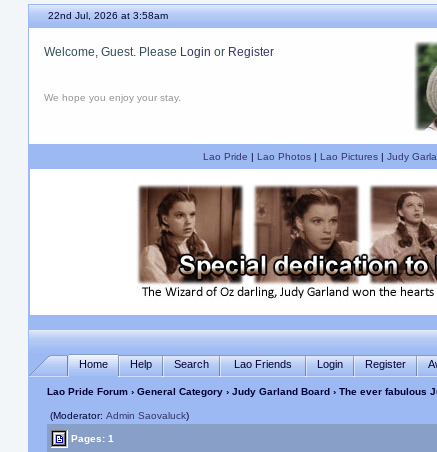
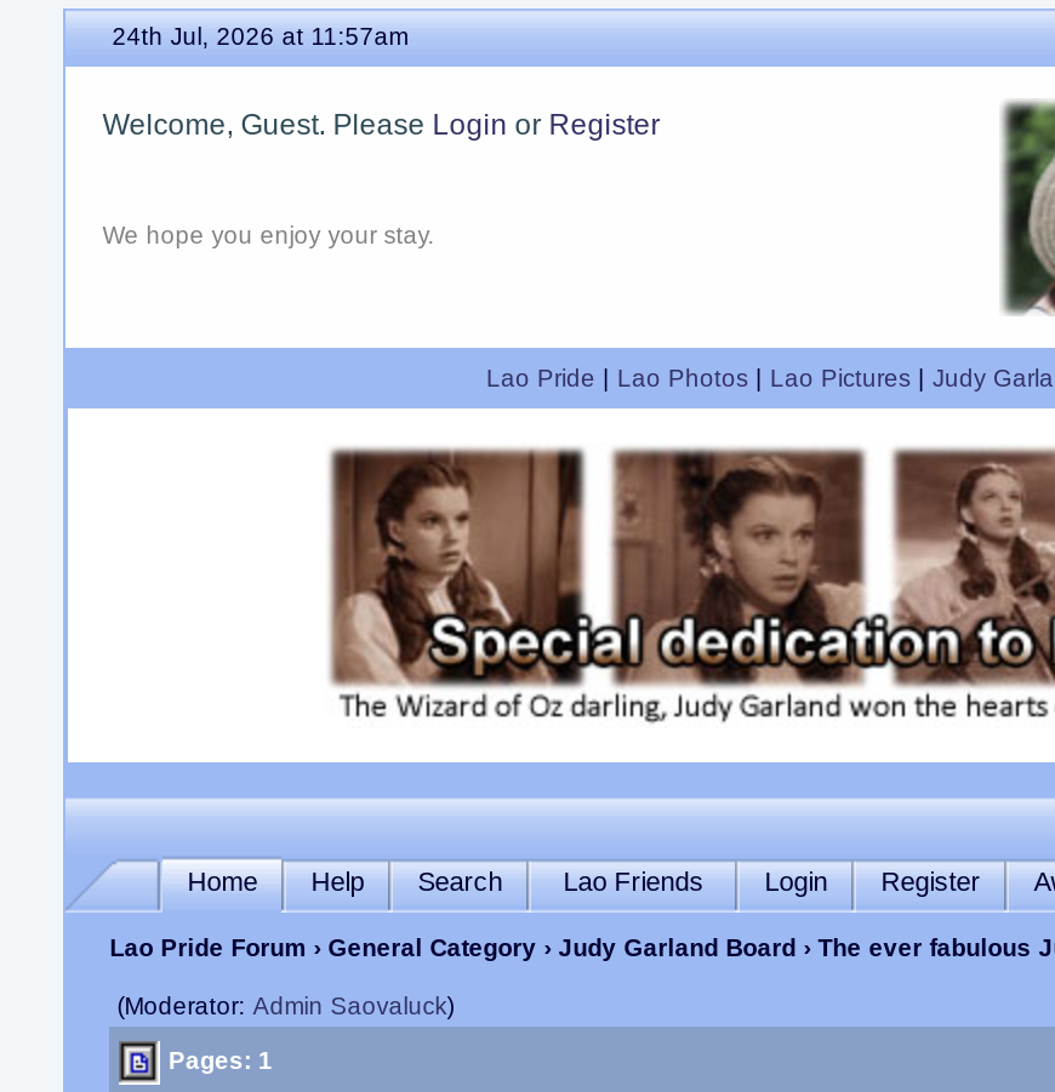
- 22nd Jul, 2026 at 3:58am
+ 24th Jul, 2026 at 11:57am
